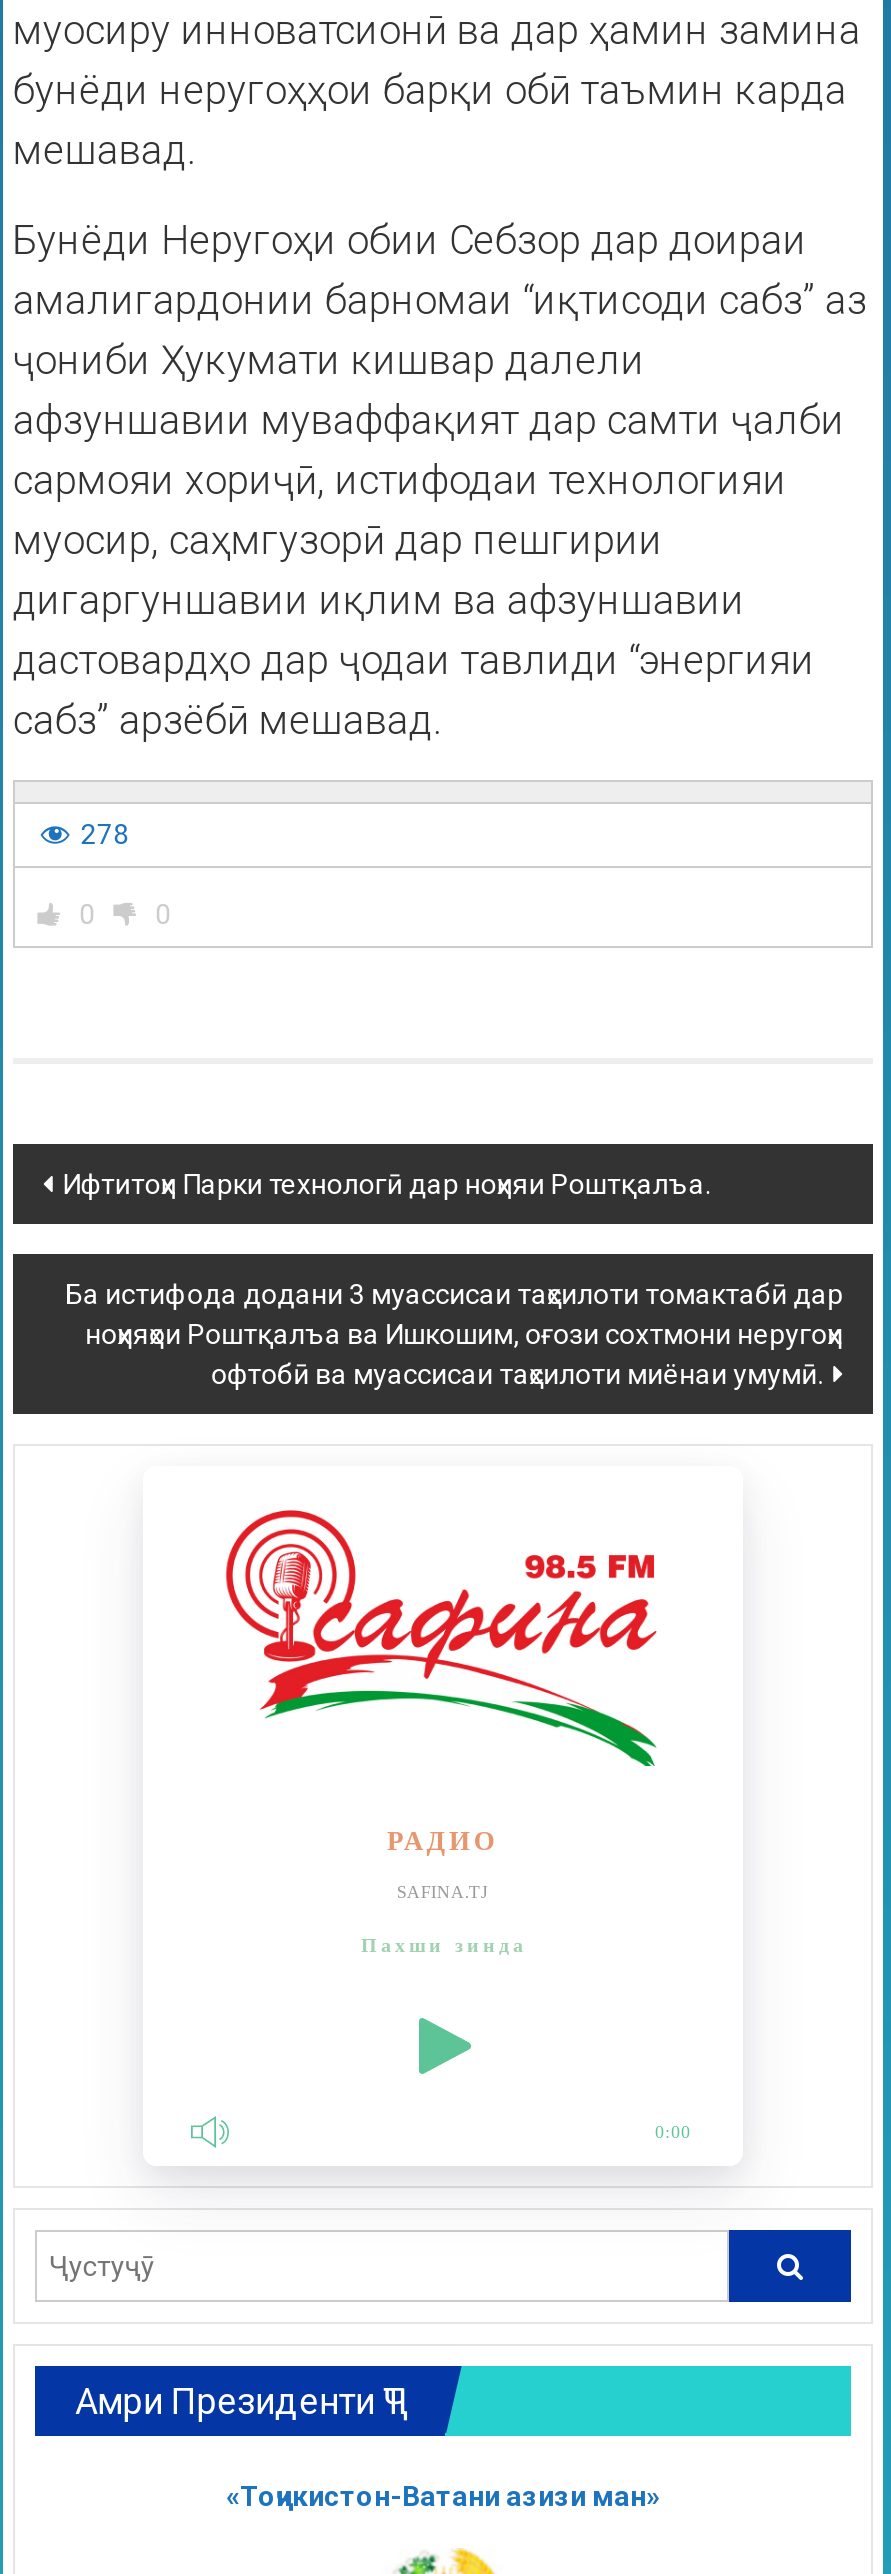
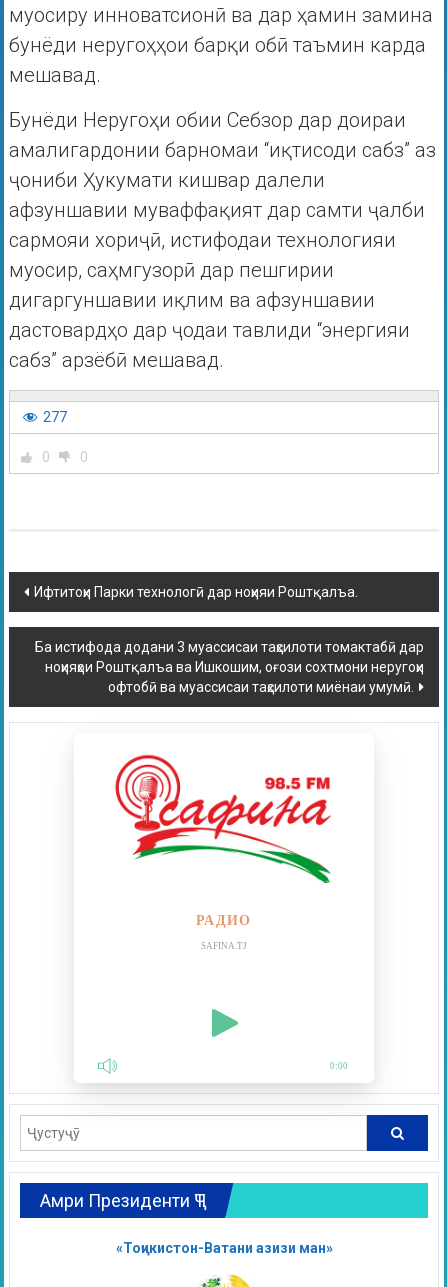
- 278
+ 277

- Пахши зинда
